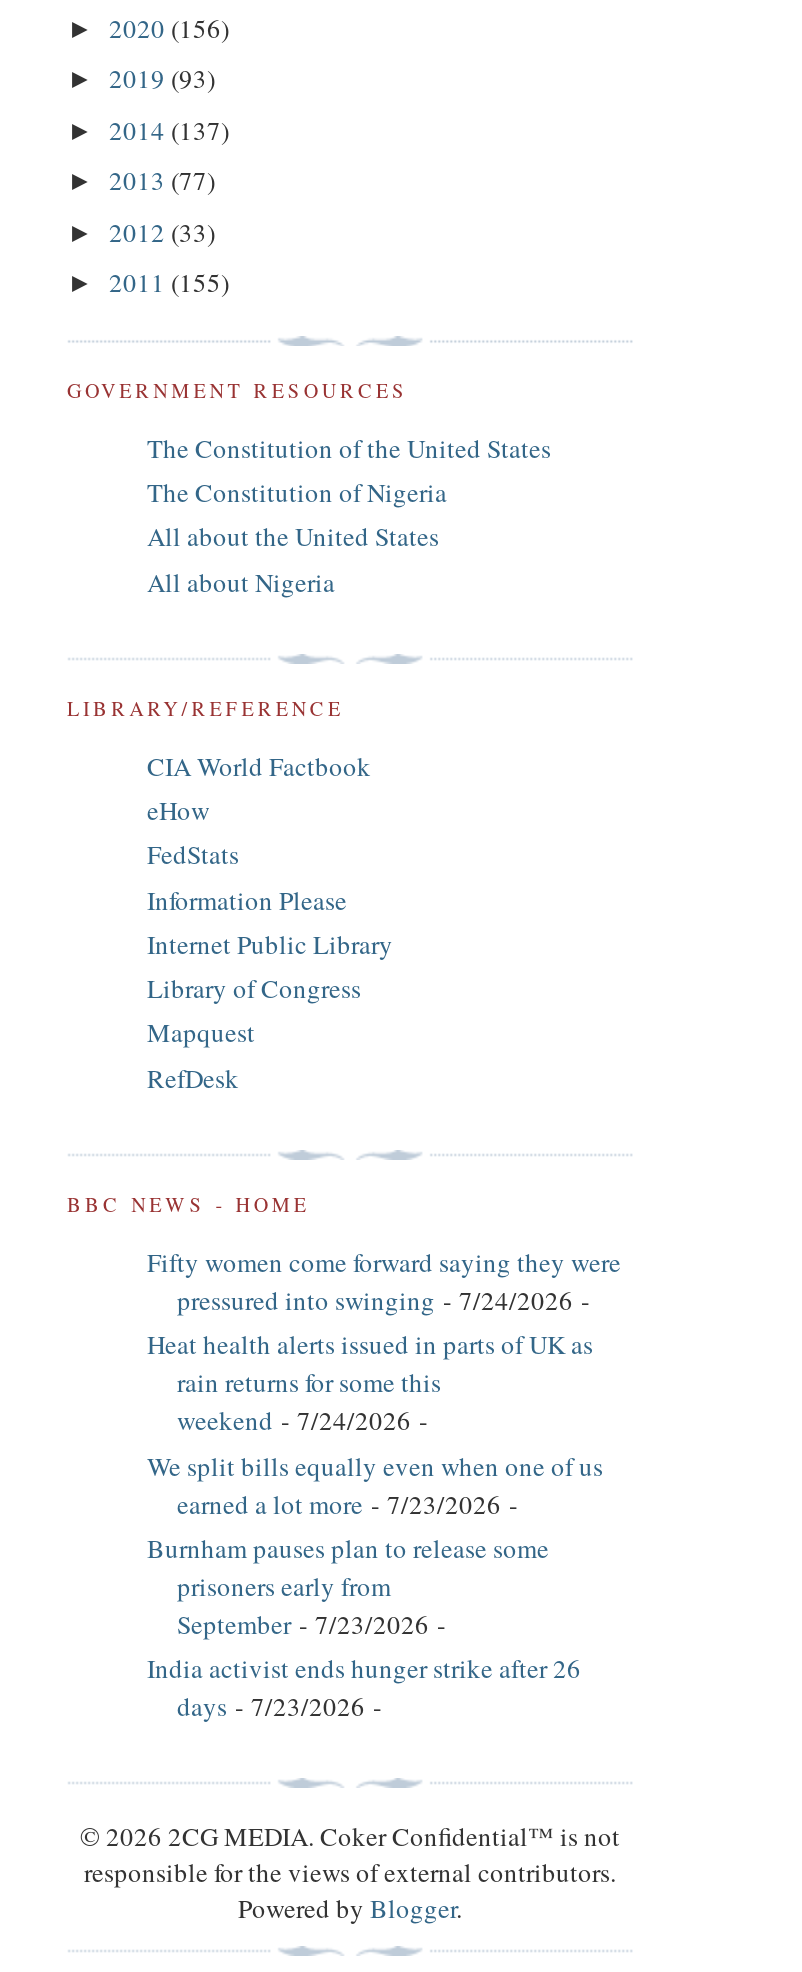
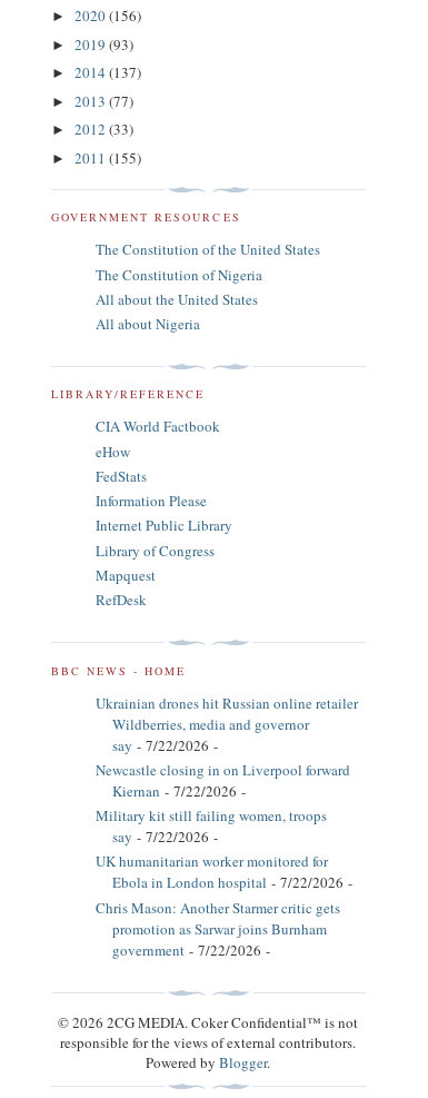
- Fifty women come forward saying they were
- pressured into swinging - 7/24/2026 -
- Heat health alerts issued in parts of UK as
- rain returns for some this
- weekend - 7/24/2026 -
- We split bills equally even when one of us
- earned a lot more - 7/23/2026 -
- Burnham pauses plan to release some
- prisoners early from
- September - 7/23/2026 -
- India activist ends hunger strike after 26
- days - 7/23/2026 -
+ Ukrainian drones hit Russian online retailer
+ Wildberries, media and governor
+ say - 7/22/2026 -
+ Newcastle closing in on Liverpool forward
+ Kiernan - 7/22/2026 -
+ Military kit still failing women, troops
+ say - 7/22/2026 -
+ UK humanitarian worker monitored for
+ Ebola in London hospital - 7/22/2026 -
+ Chris Mason: Another Starmer critic gets
+ promotion as Sarwar joins Burnham
+ government - 7/22/2026 -
